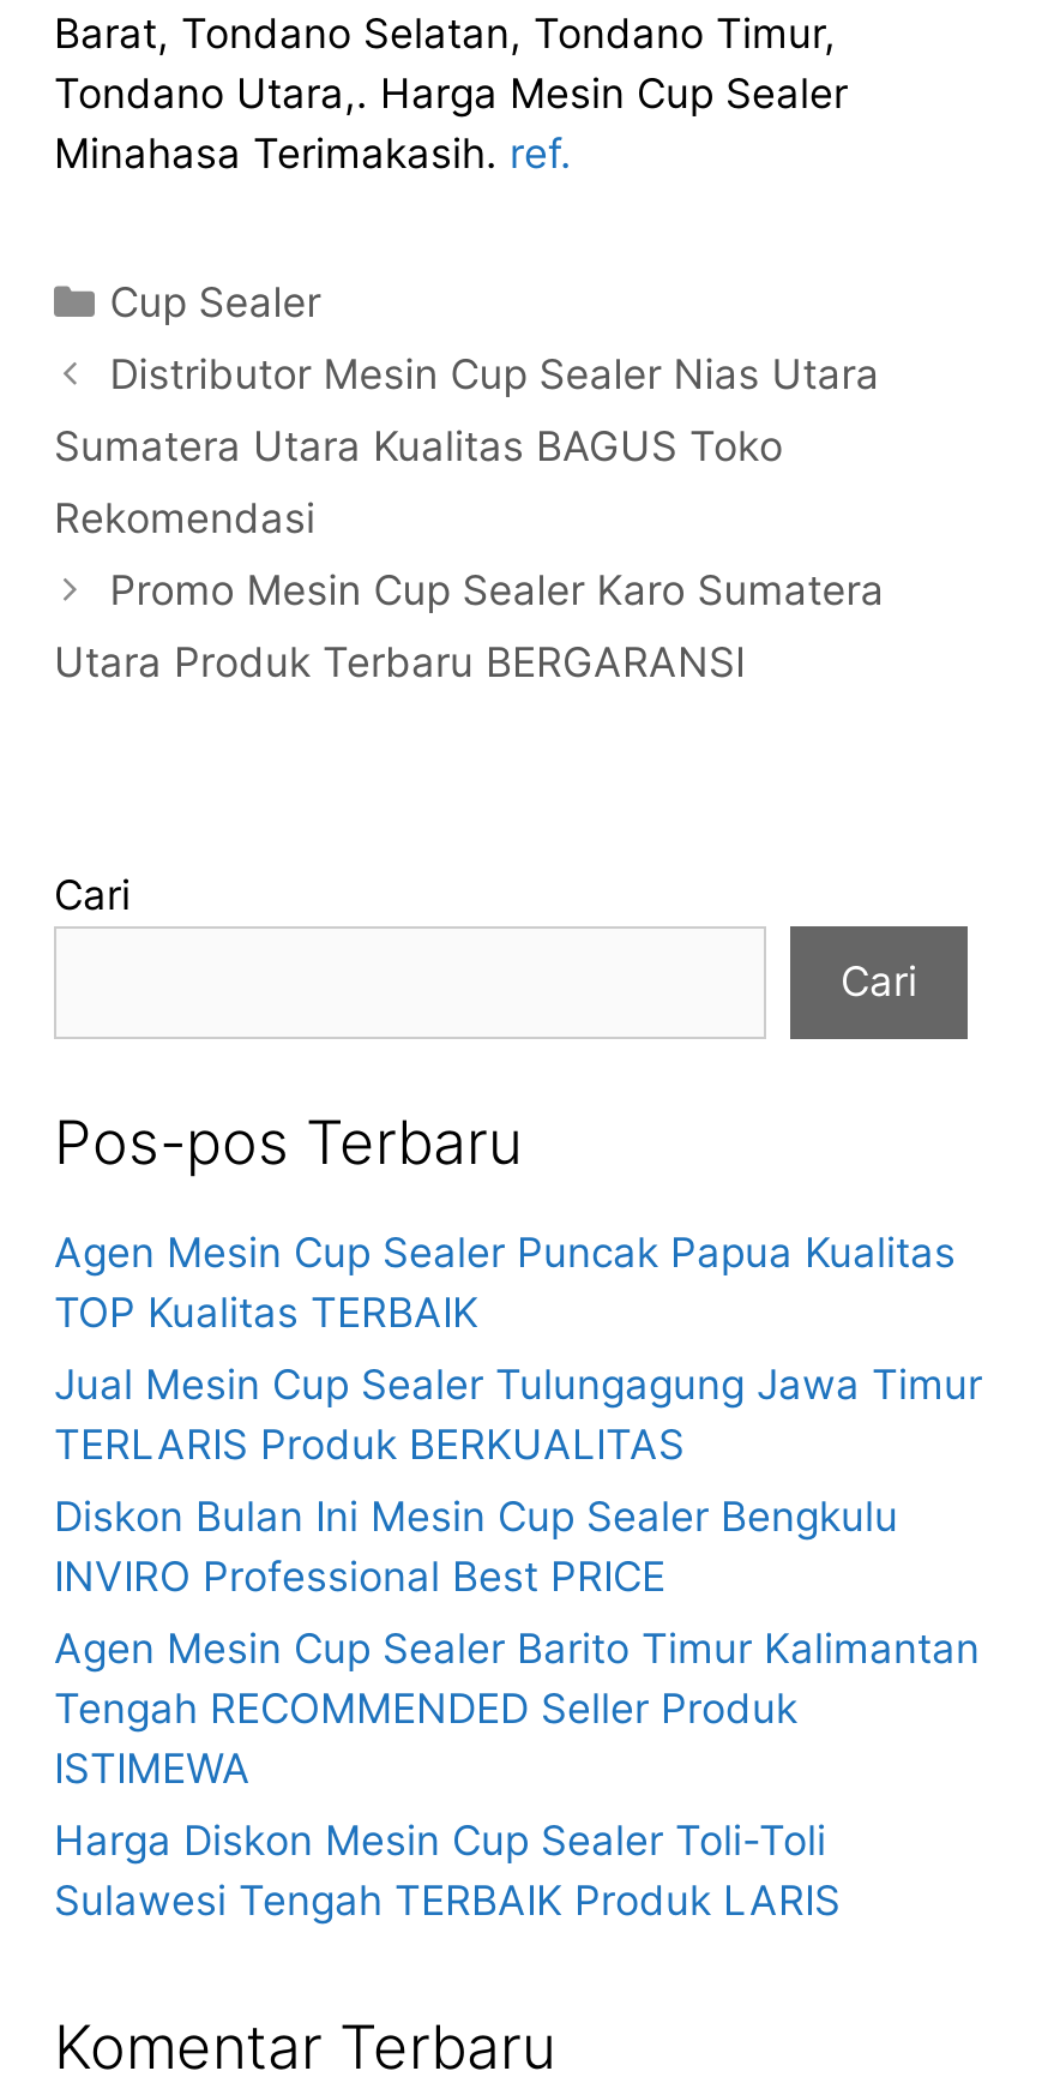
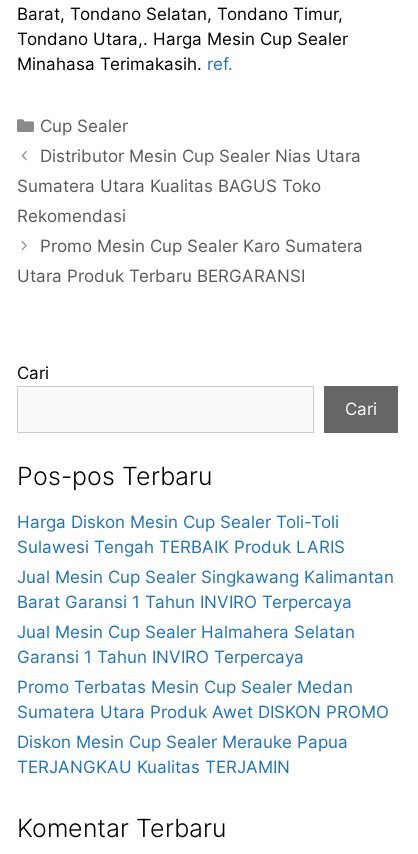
- Agen Mesin Cup Sealer Puncak Papua Kualitas
- TOP Kualitas TERBAIK
- Jual Mesin Cup Sealer Tulungagung Jawa Timur
- TERLARIS Produk BERKUALITAS
- Diskon Bulan Ini Mesin Cup Sealer Bengkulu
- INVIRO Professional Best PRICE
- Agen Mesin Cup Sealer Barito Timur Kalimantan
- Tengah RECOMMENDED Seller Produk
- ISTIMEWA

moved up: Harga Diskon Mesin Cup Sealer Toli-Toli | Sulawesi Tengah TERBAIK Produk LARIS

+ Jual Mesin Cup Sealer Singkawang Kalimantan
+ Barat Garansi 1 Tahun INVIRO Terpercaya
+ Jual Mesin Cup Sealer Halmahera Selatan
+ Garansi 1 Tahun INVIRO Terpercaya
+ Promo Terbatas Mesin Cup Sealer Medan
+ Sumatera Utara Produk Awet DISKON PROMO
+ Diskon Mesin Cup Sealer Merauke Papua
+ TERJANGKAU Kualitas TERJAMIN
